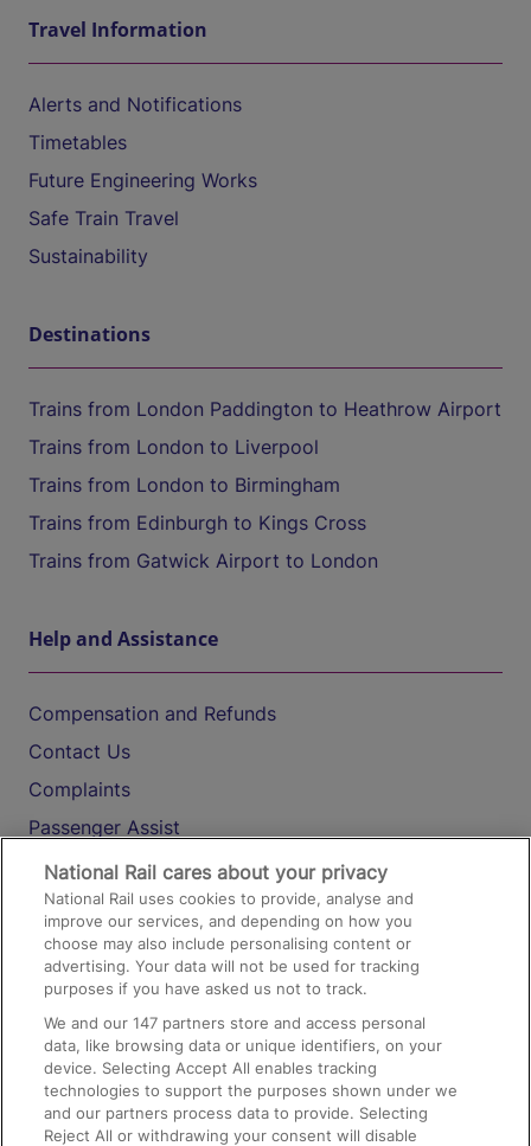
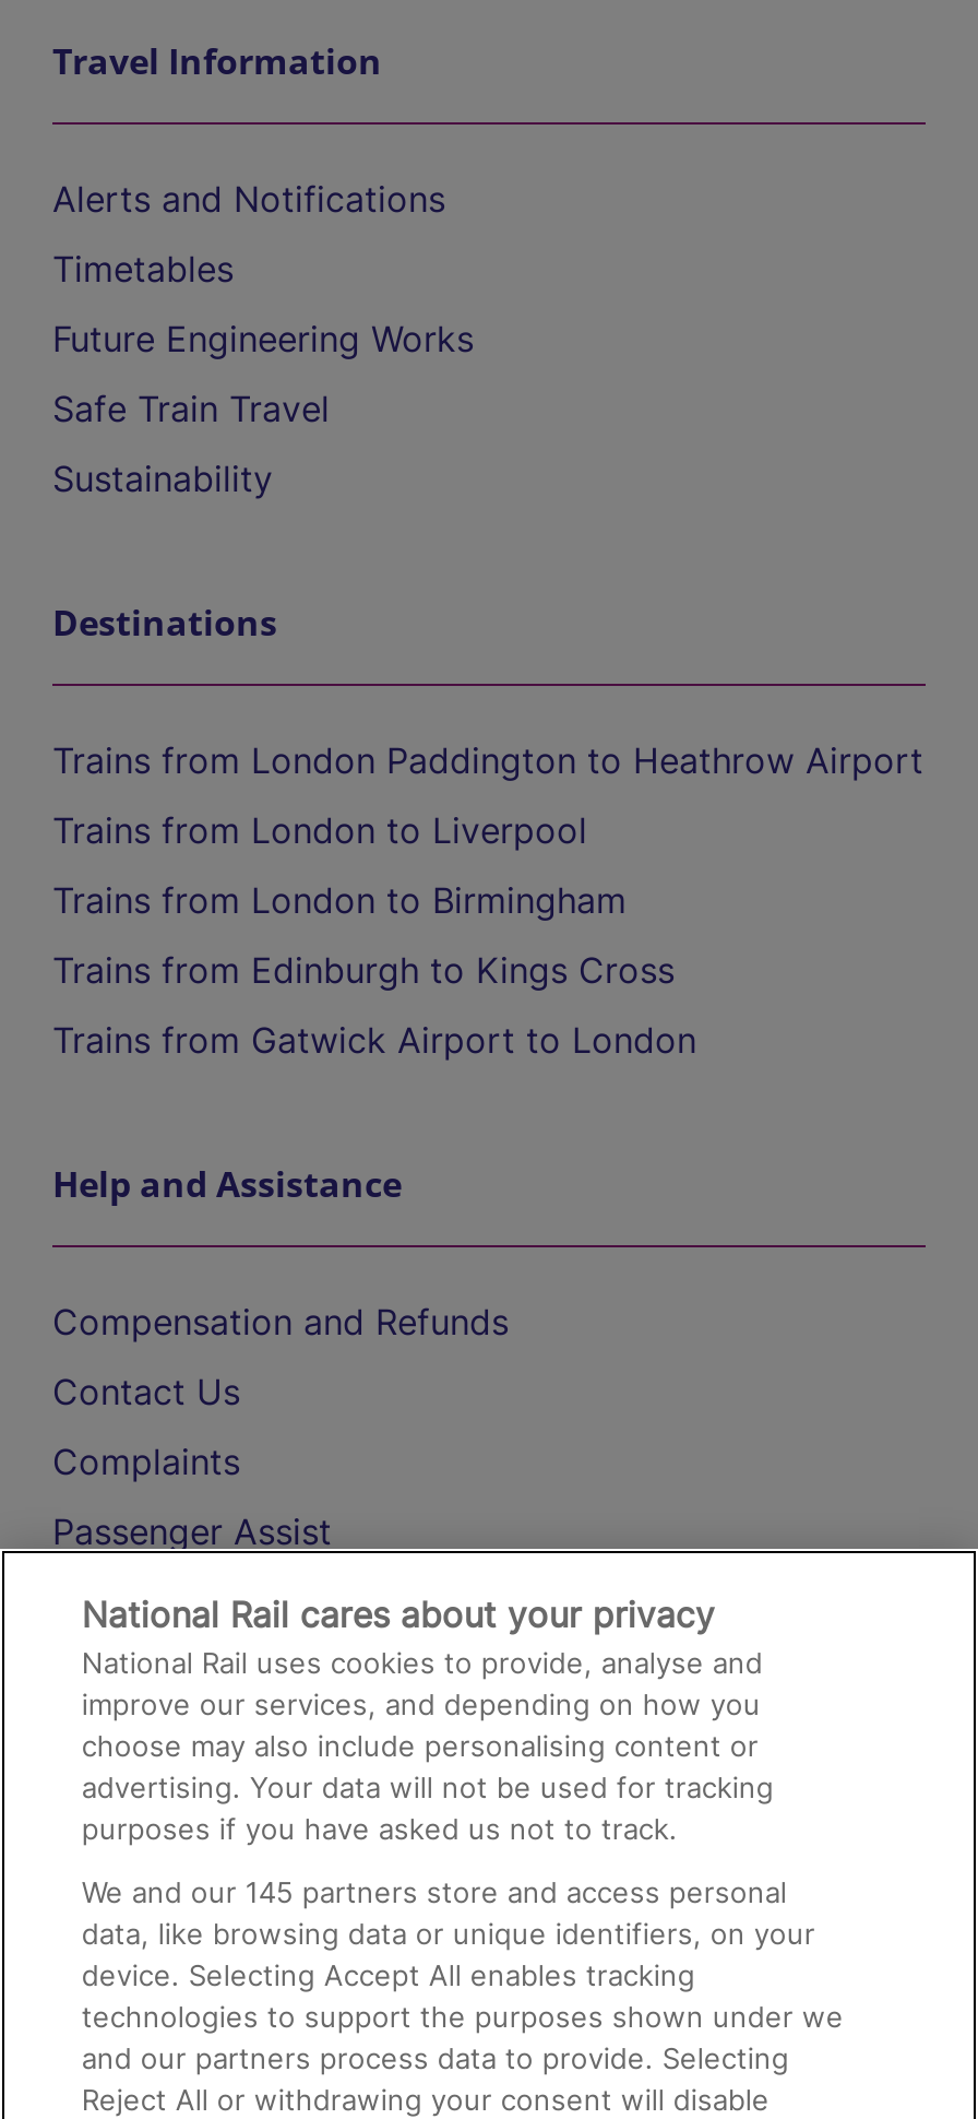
- We and our 147 partners store and access personal
+ We and our 145 partners store and access personal
